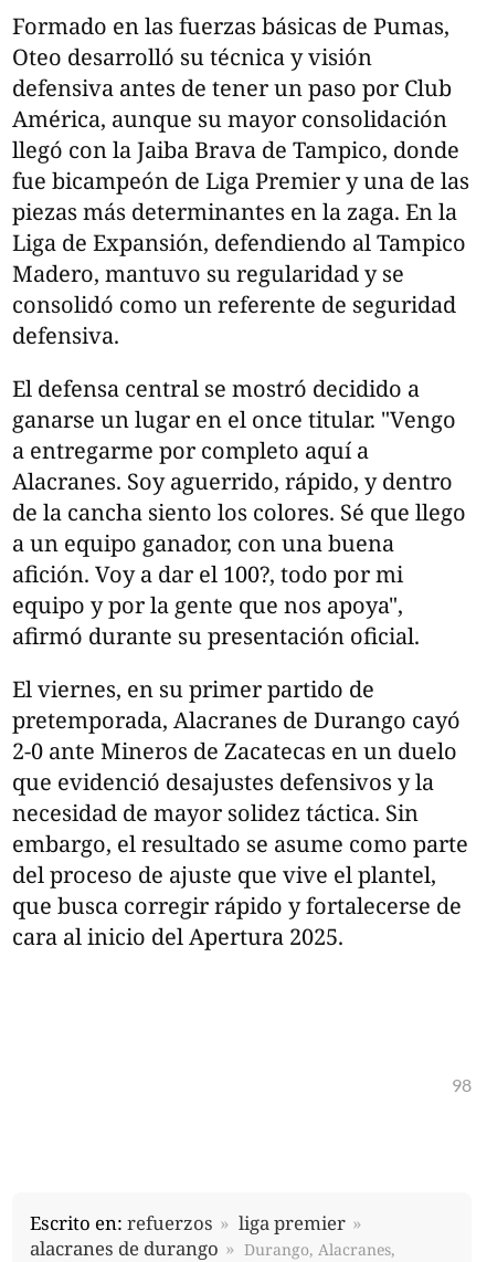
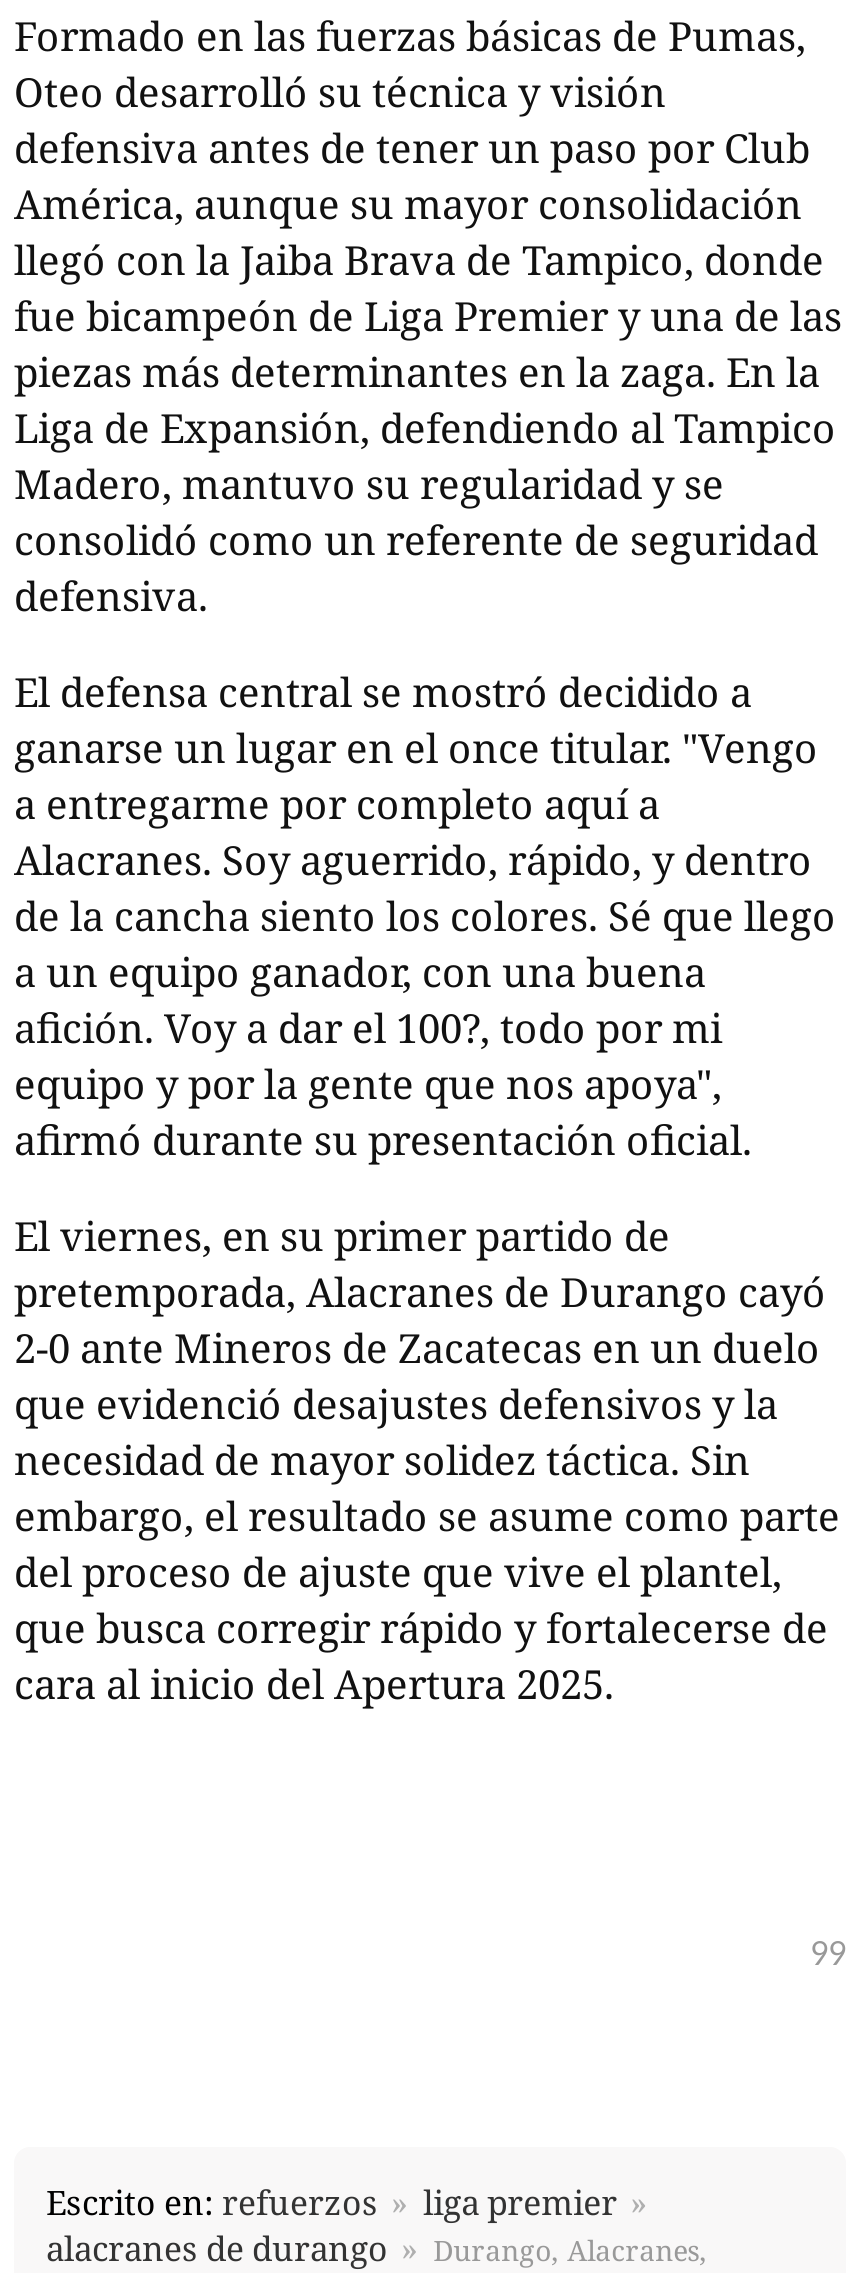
- 98
+ 99
